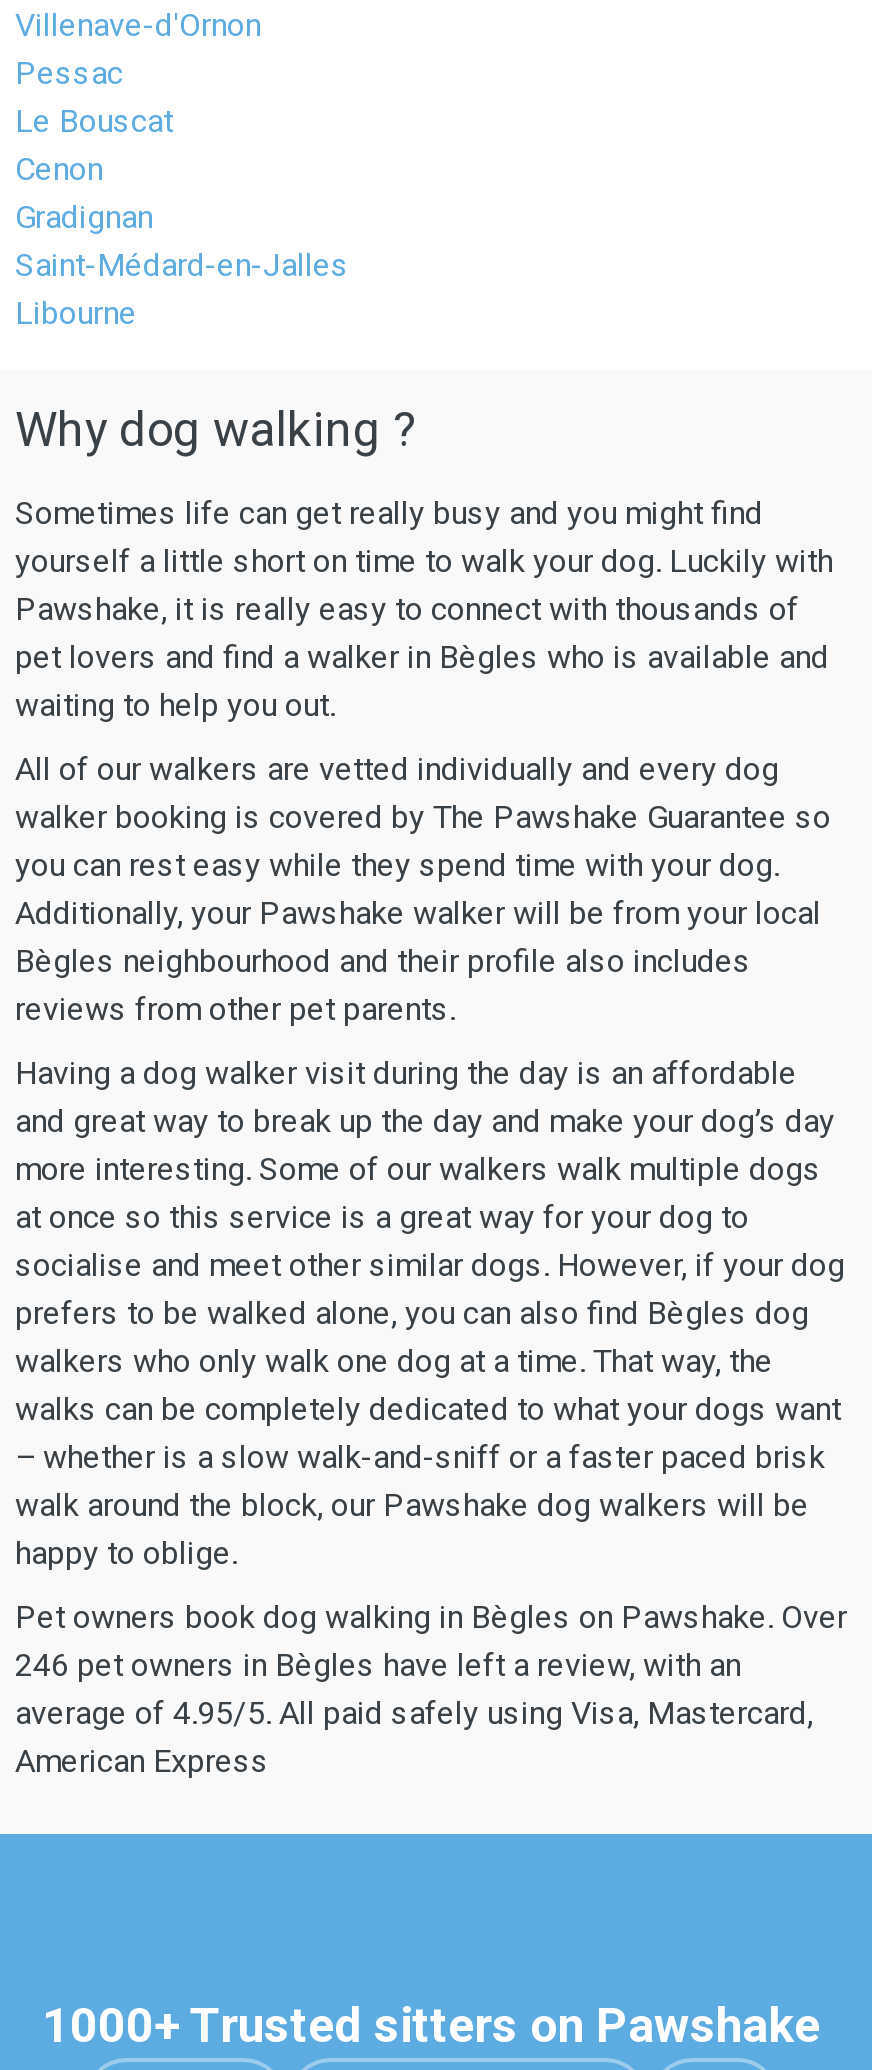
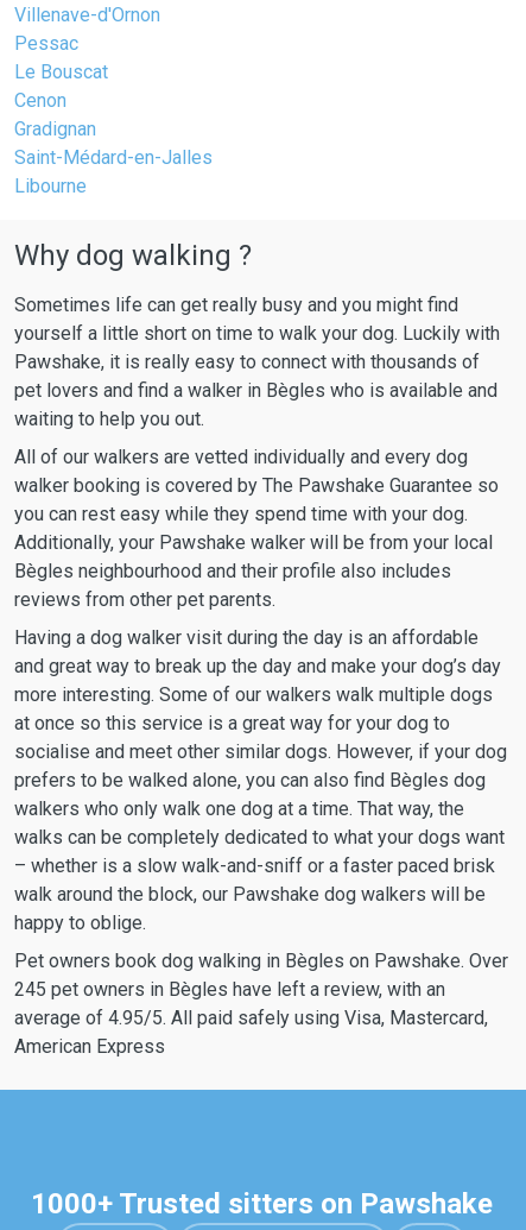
- 246 pet owners in Bègles have left a review, with an
+ 245 pet owners in Bègles have left a review, with an
